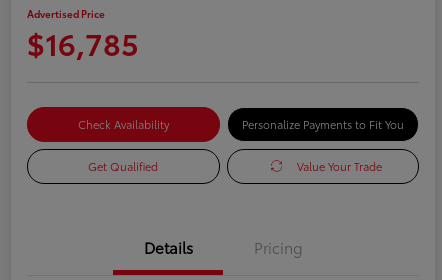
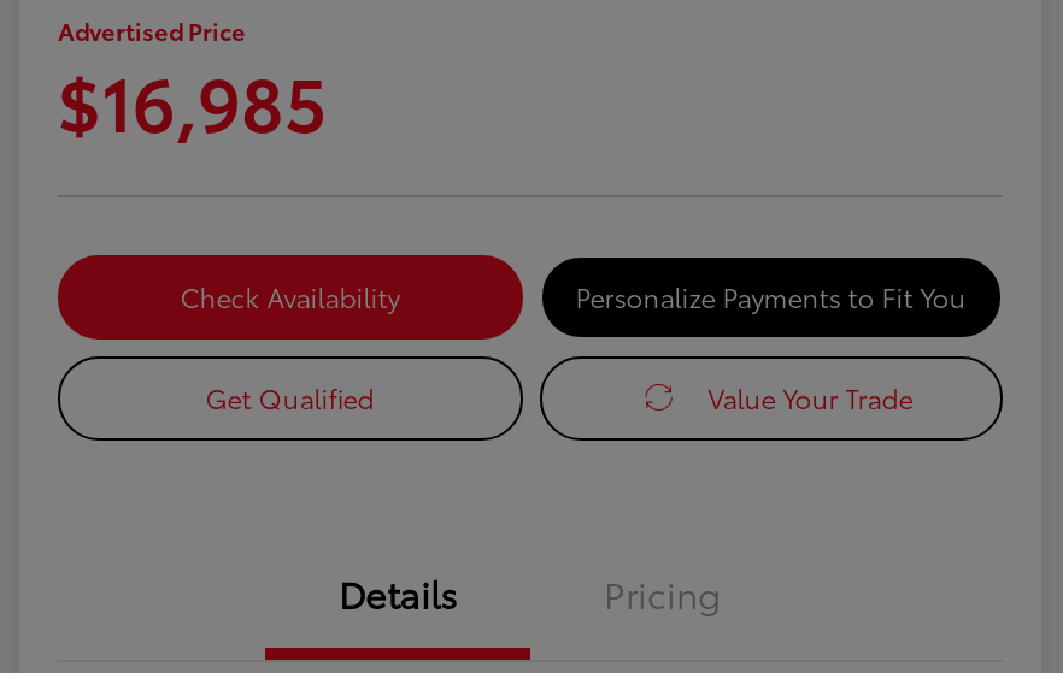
- $16,785
+ $16,985
